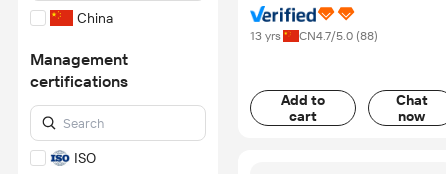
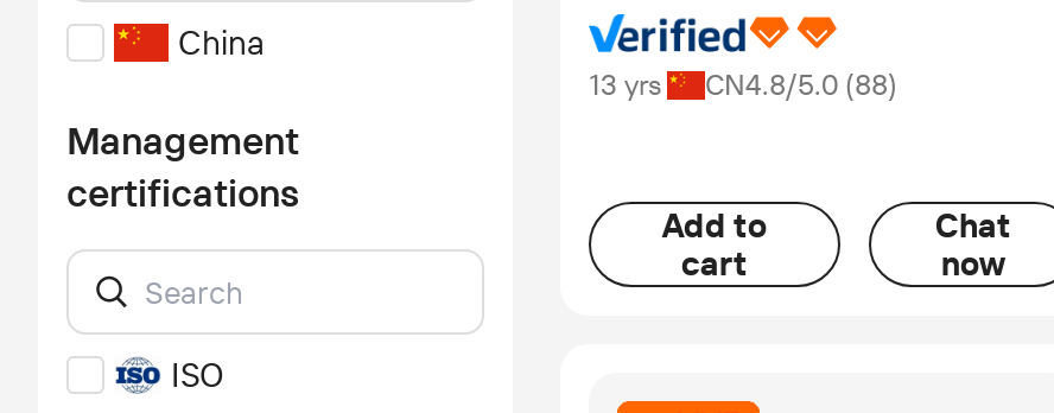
- 13 yrs CN4.7/5.0 (88)
+ 13 yrs CN4.8/5.0 (88)
